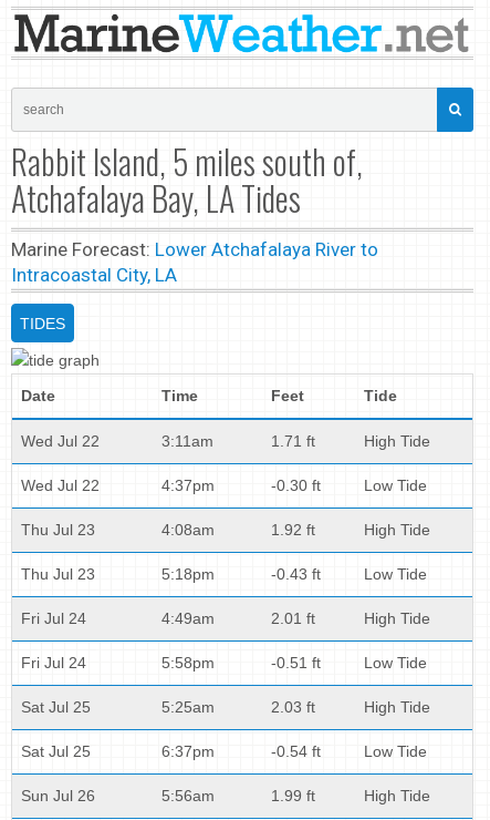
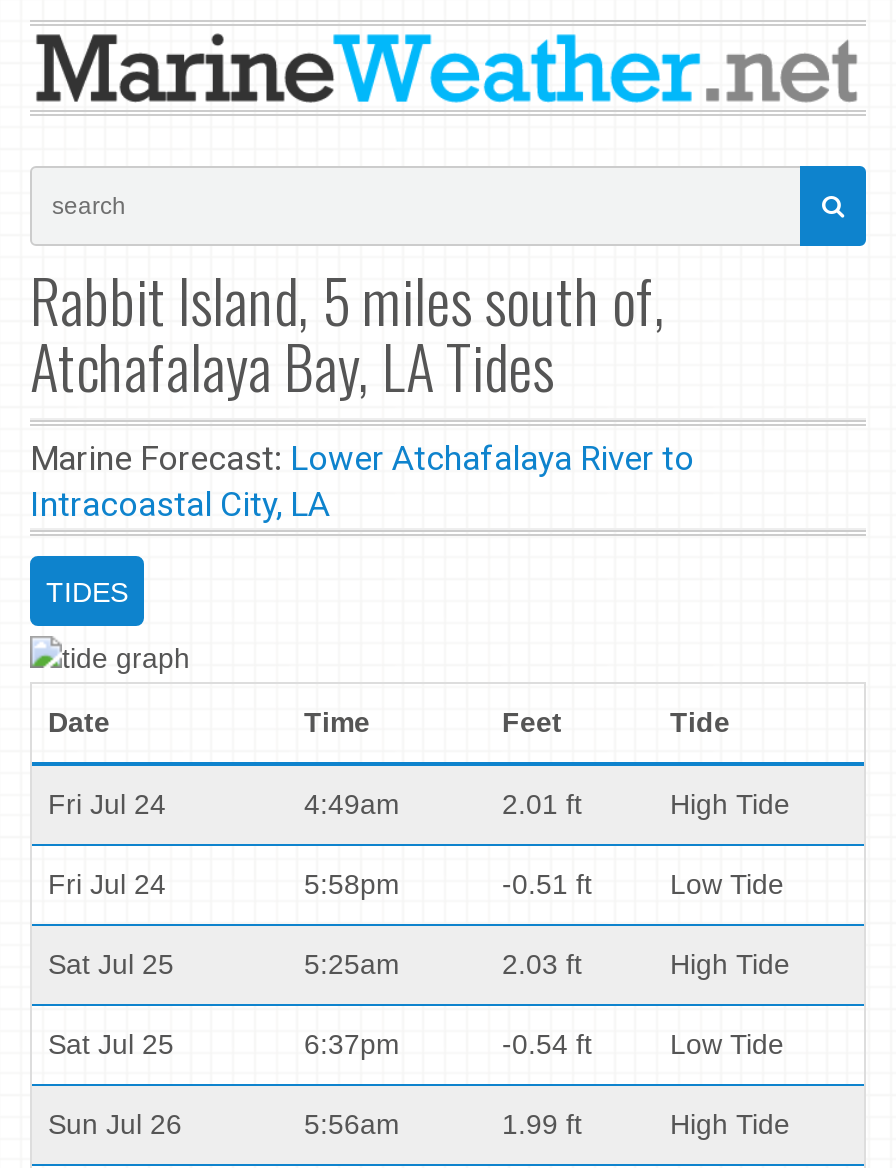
- Wed Jul 22
- 3:11am
- 1.71 ft
- High Tide
- Wed Jul 22
- 4:37pm
- -0.30 ft
- Low Tide
- Thu Jul 23
- 4:08am
- 1.92 ft
- High Tide
- Thu Jul 23
- 5:18pm
- -0.43 ft
- Low Tide
